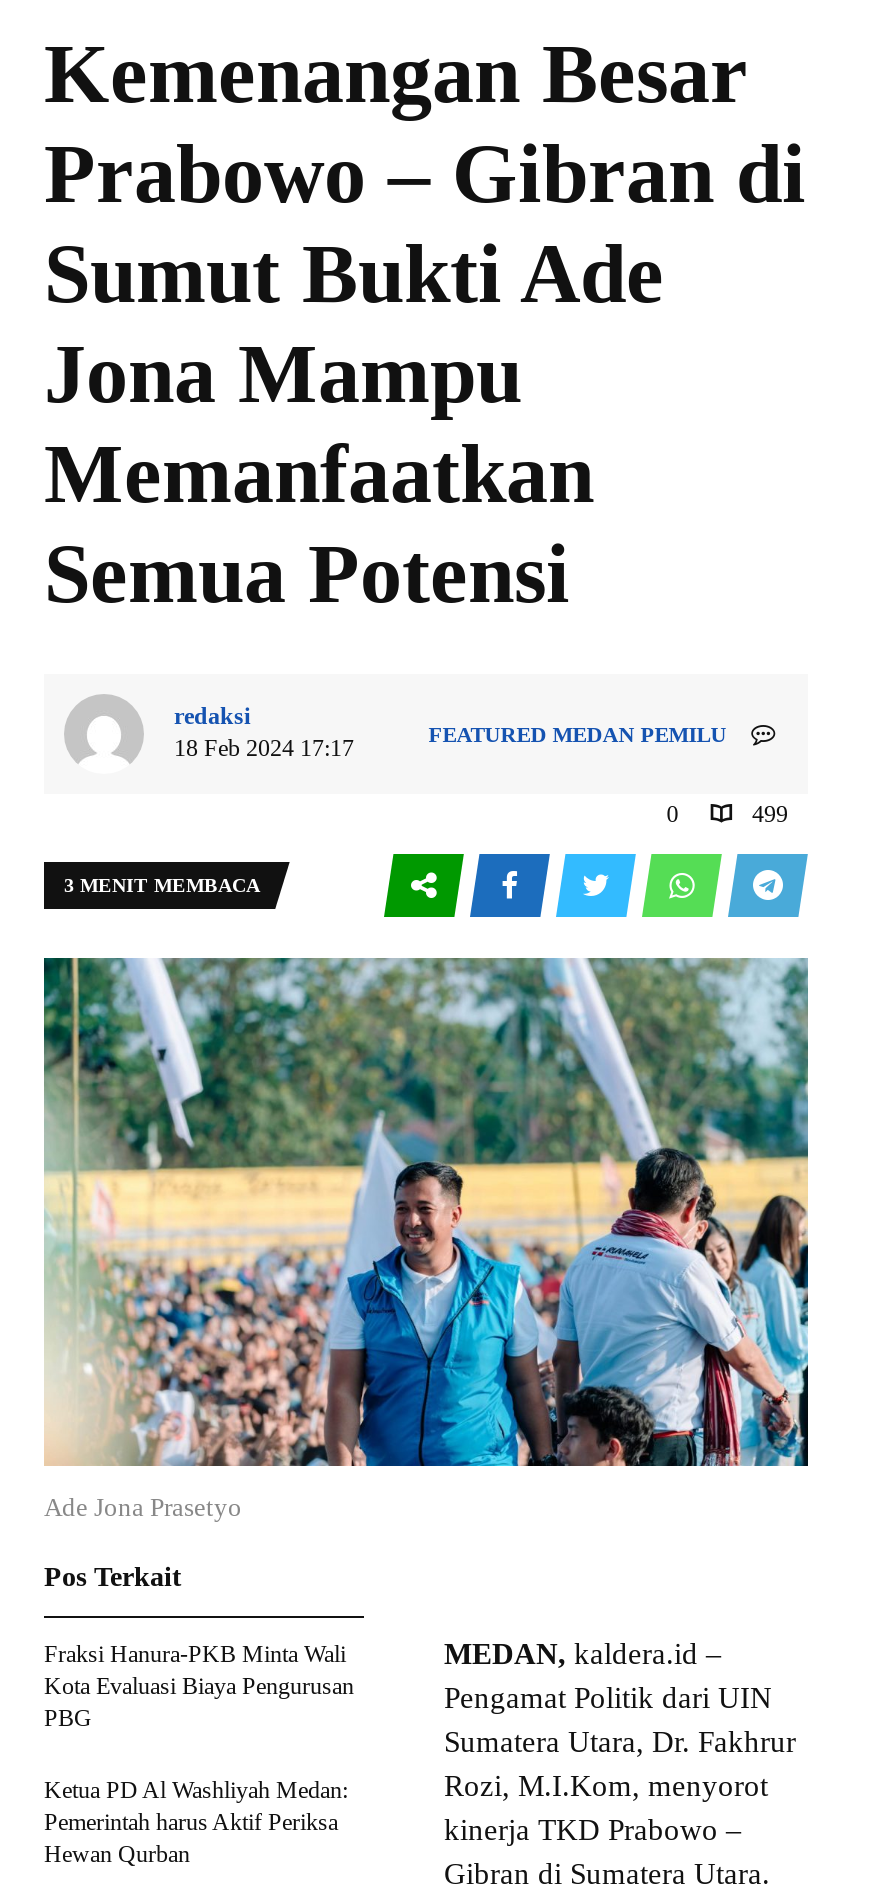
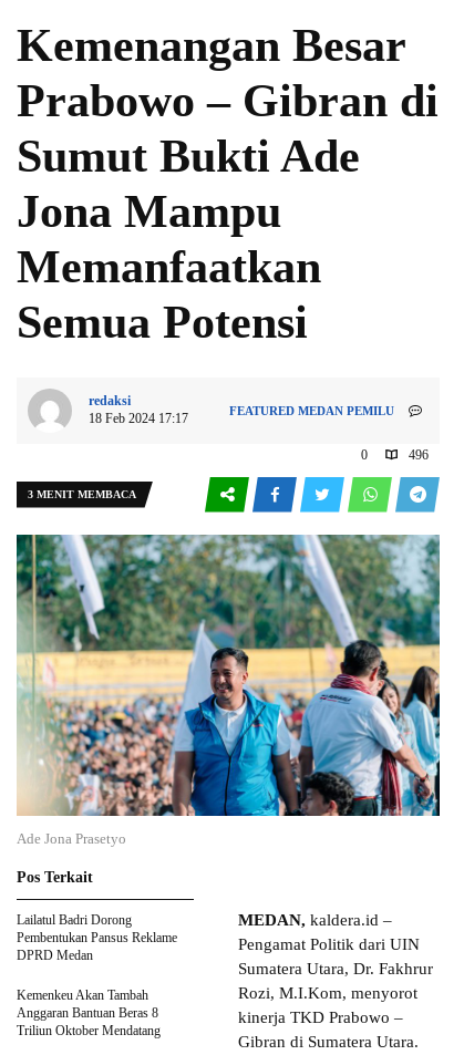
- 499
+ 496

- Fraksi Hanura-PKB Minta Wali
- Kota Evaluasi Biaya Pengurusan
- PBG
+ Lailatul Badri Dorong
+ Pembentukan Pansus Reklame
+ DPRD Medan

- Ketua PD Al Washliyah Medan:
- Pemerintah harus Aktif Periksa
- Hewan Qurban
+ Kemenkeu Akan Tambah
+ Anggaran Bantuan Beras 8
+ Triliun Oktober Mendatang
